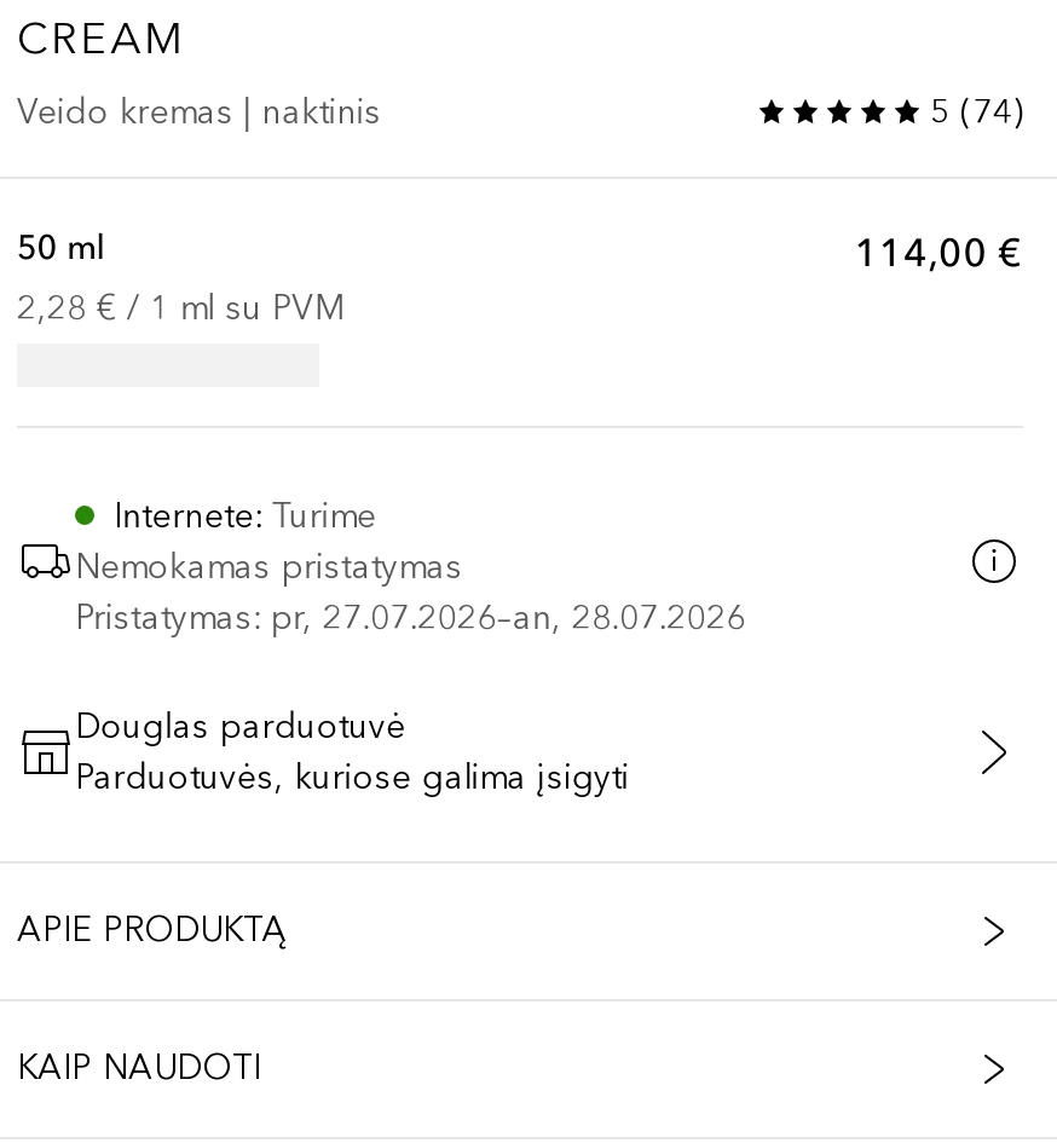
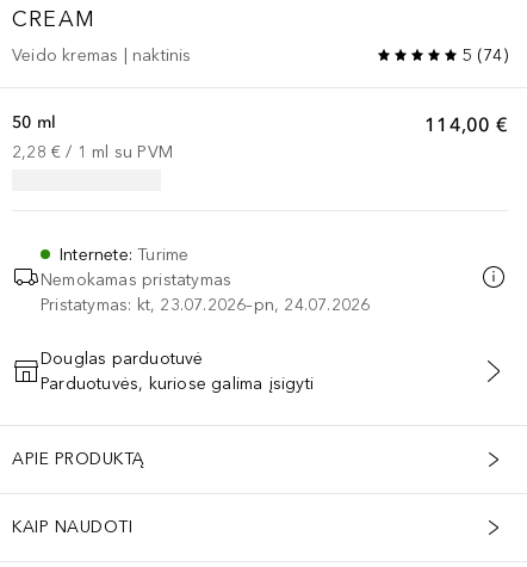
- Pristatymas: pr, 27.07.2026–an, 28.07.2026
+ Pristatymas: kt, 23.07.2026–pn, 24.07.2026
